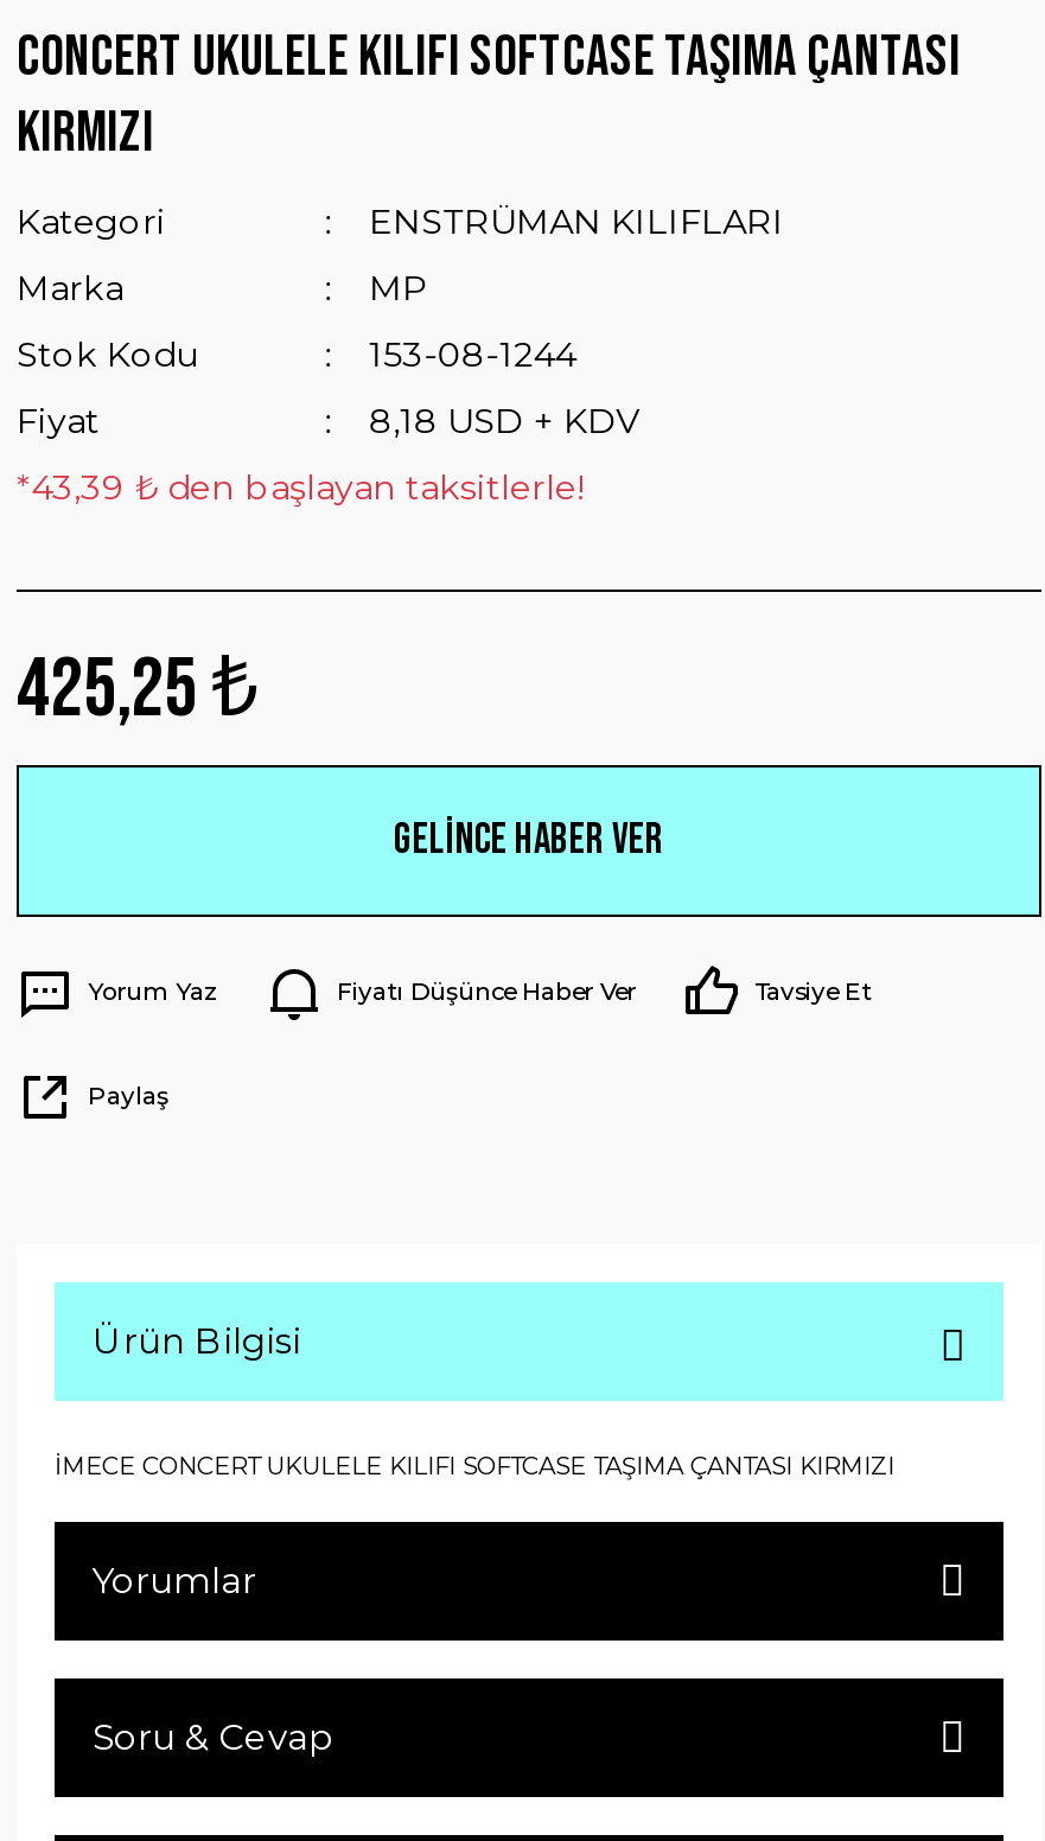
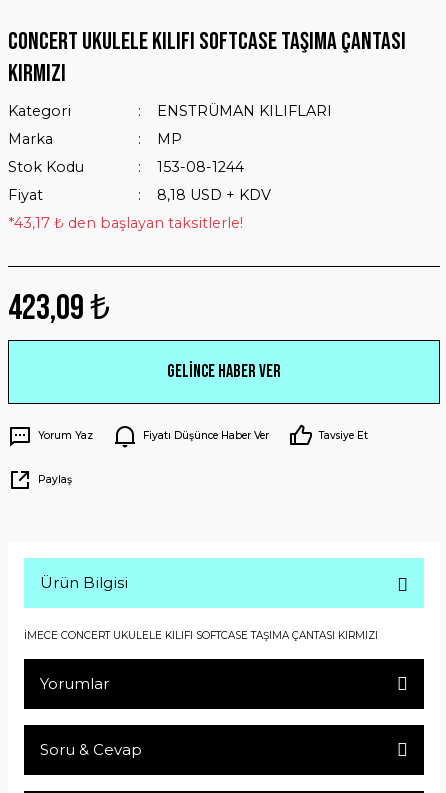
- *43,39 ₺ den başlayan taksitlerle!
+ *43,17 ₺ den başlayan taksitlerle!

- 425,25 ₺
+ 423,09 ₺
